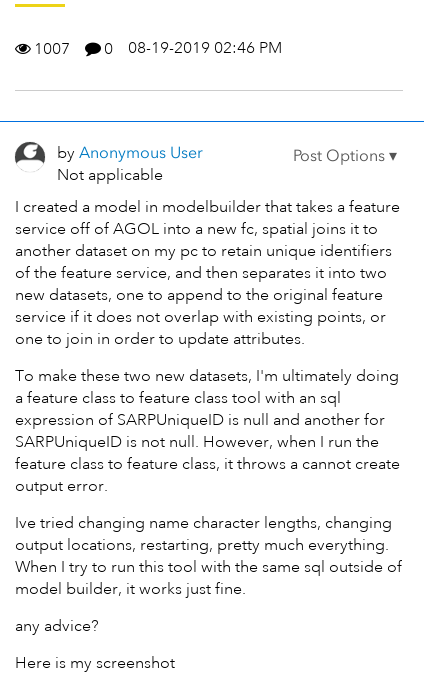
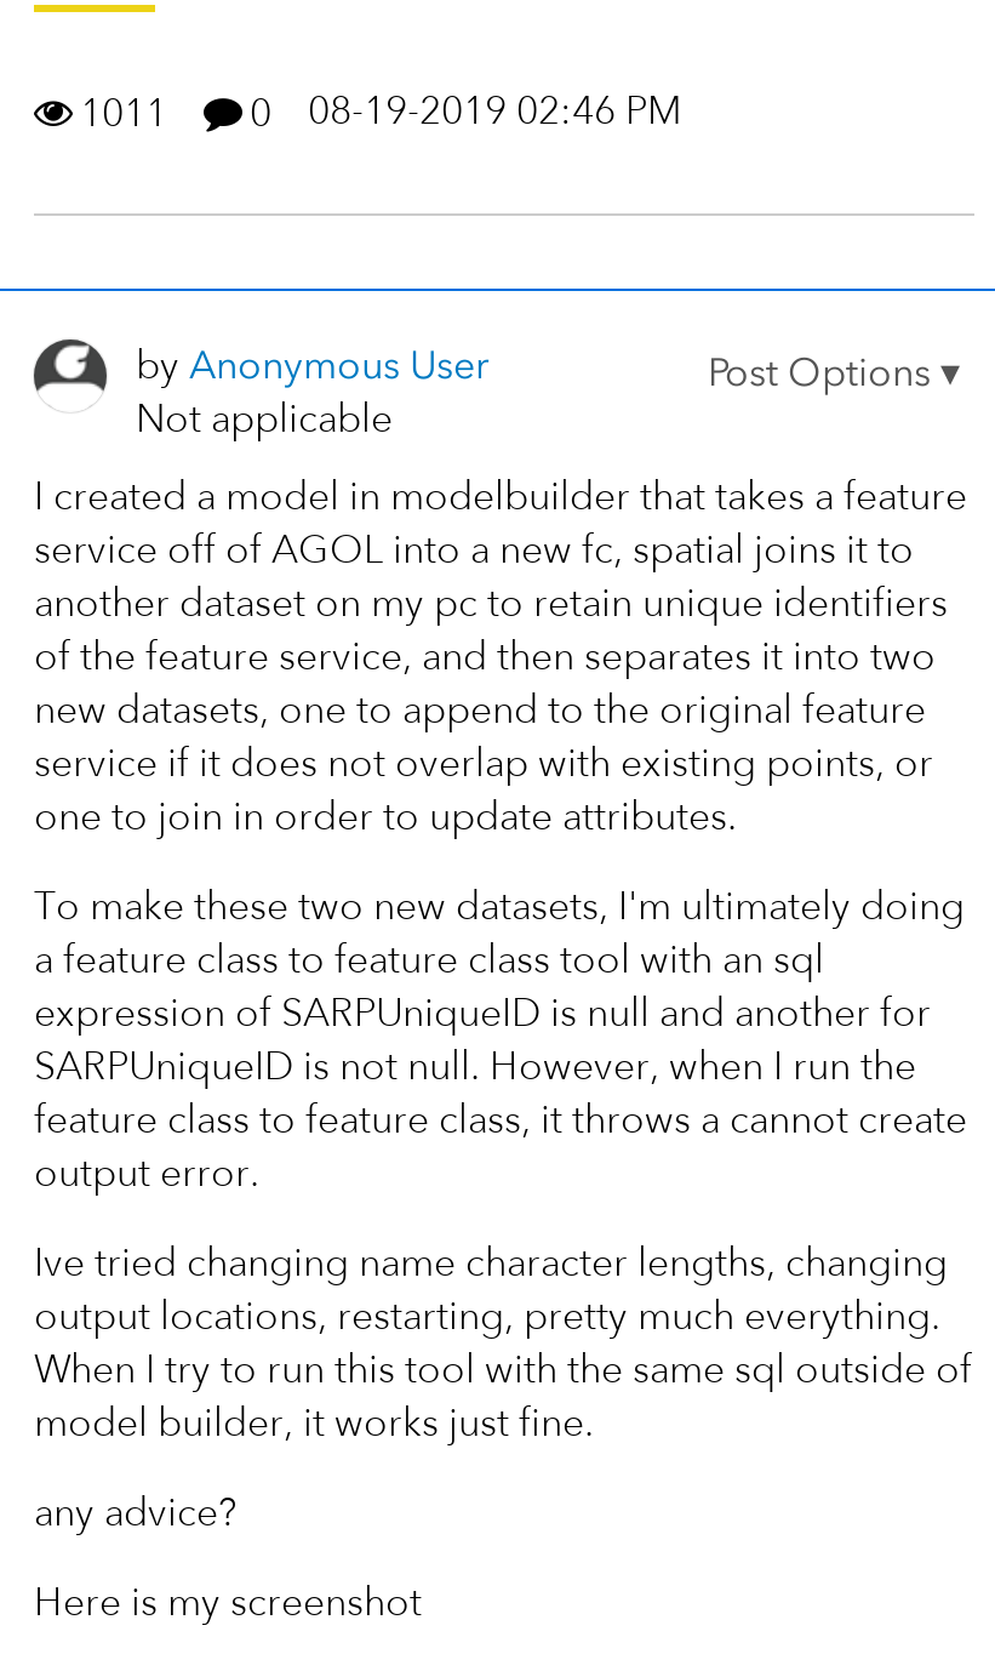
- 1007 0 08-19-2019 02:46 PM
+ 1011 0 08-19-2019 02:46 PM
